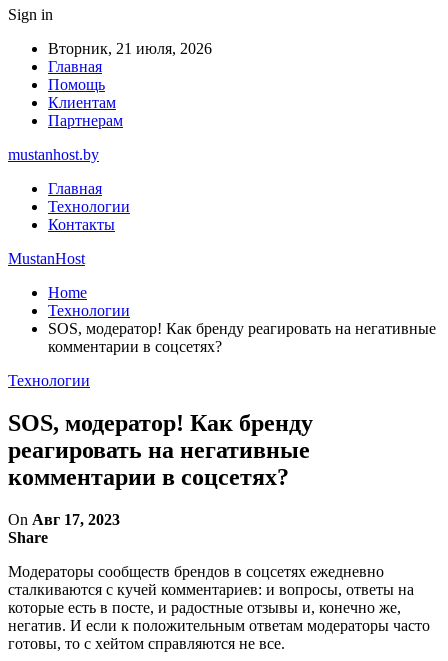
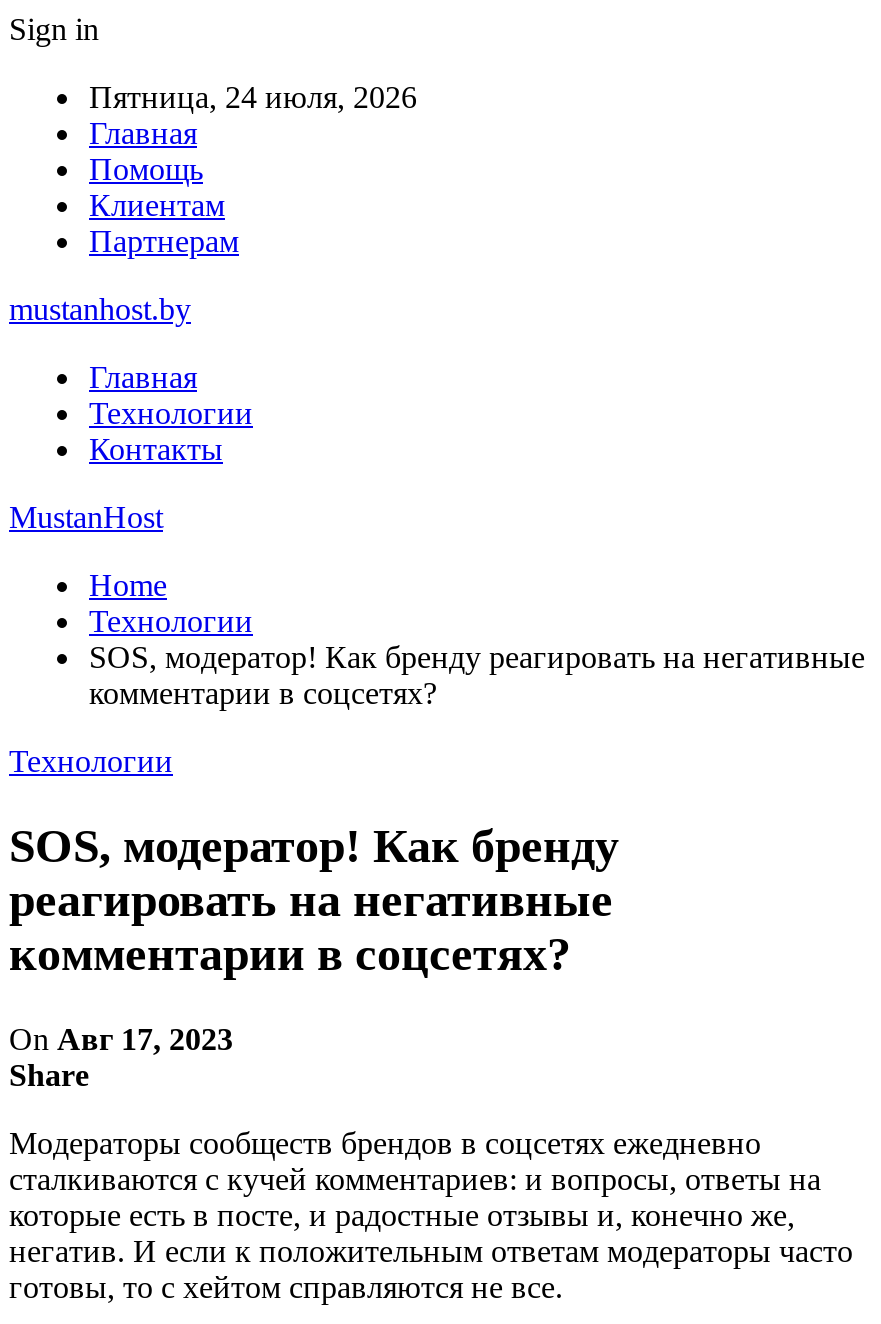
- Вторник, 21 июля, 2026
+ Пятница, 24 июля, 2026
